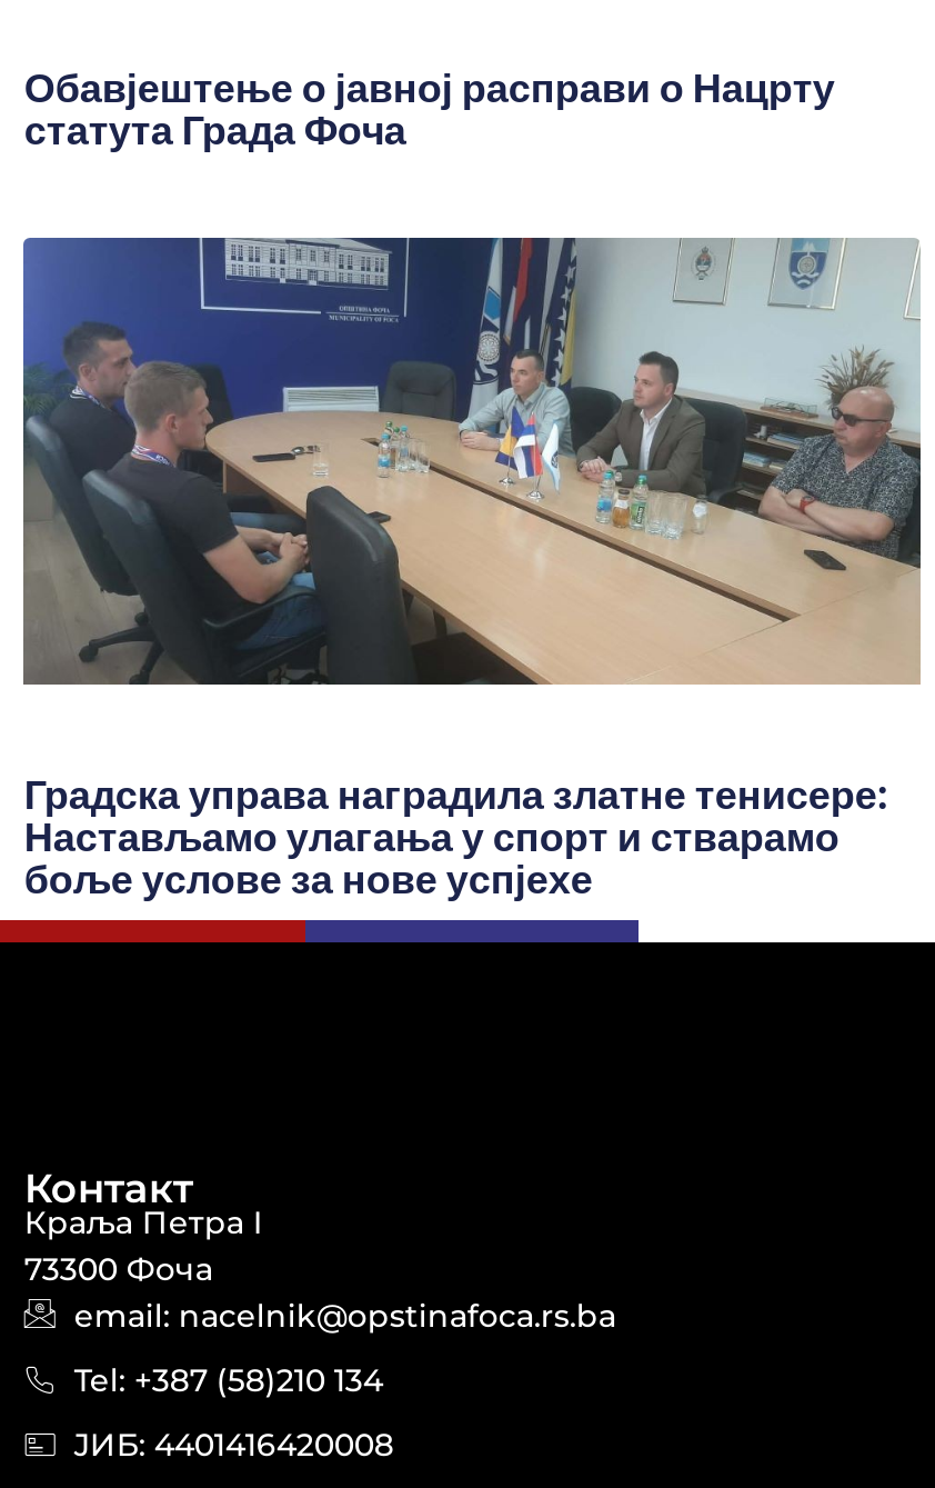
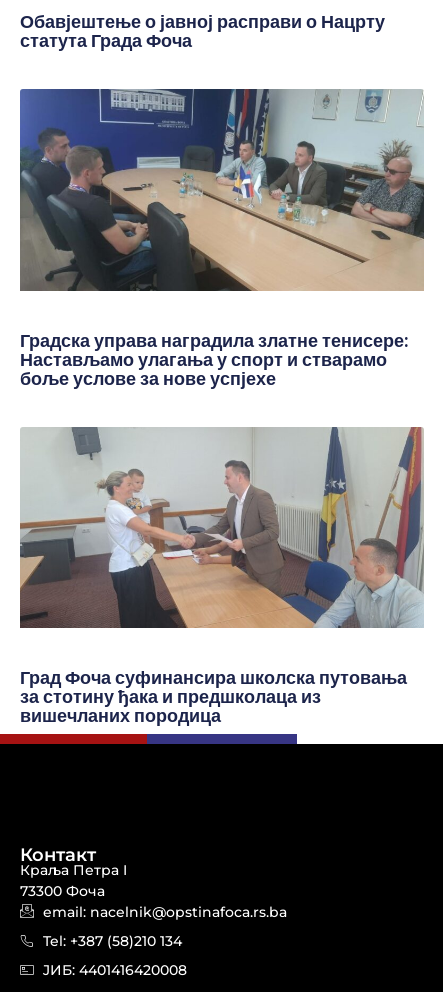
+ [image]
+ Град Фоча суфинансира школска путовања
+ за стотину ђака и предшколаца из
+ вишечланих породица
